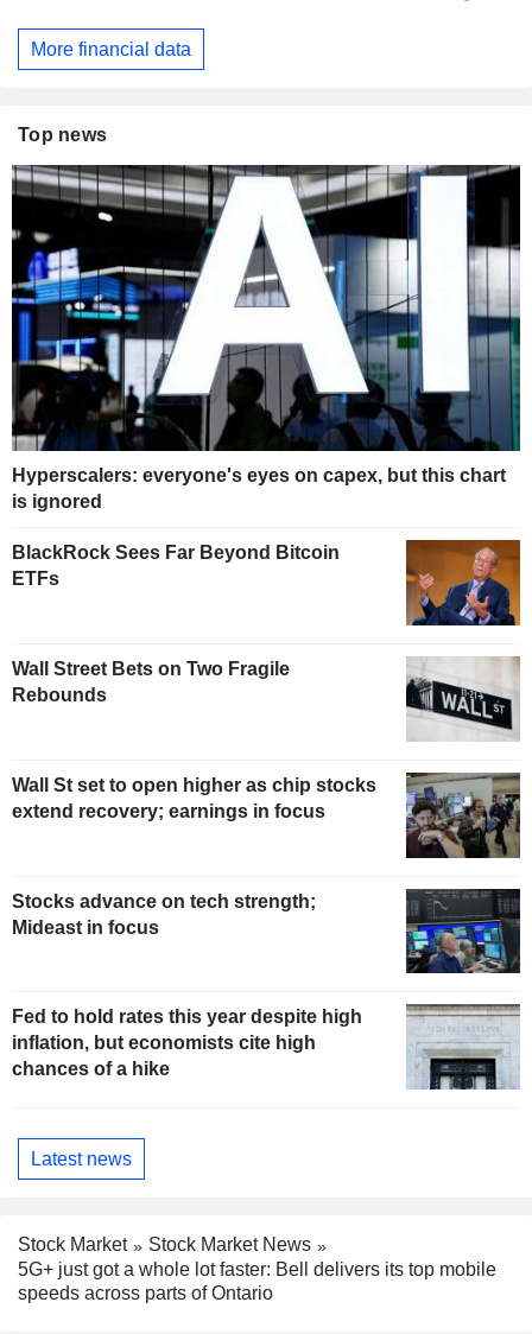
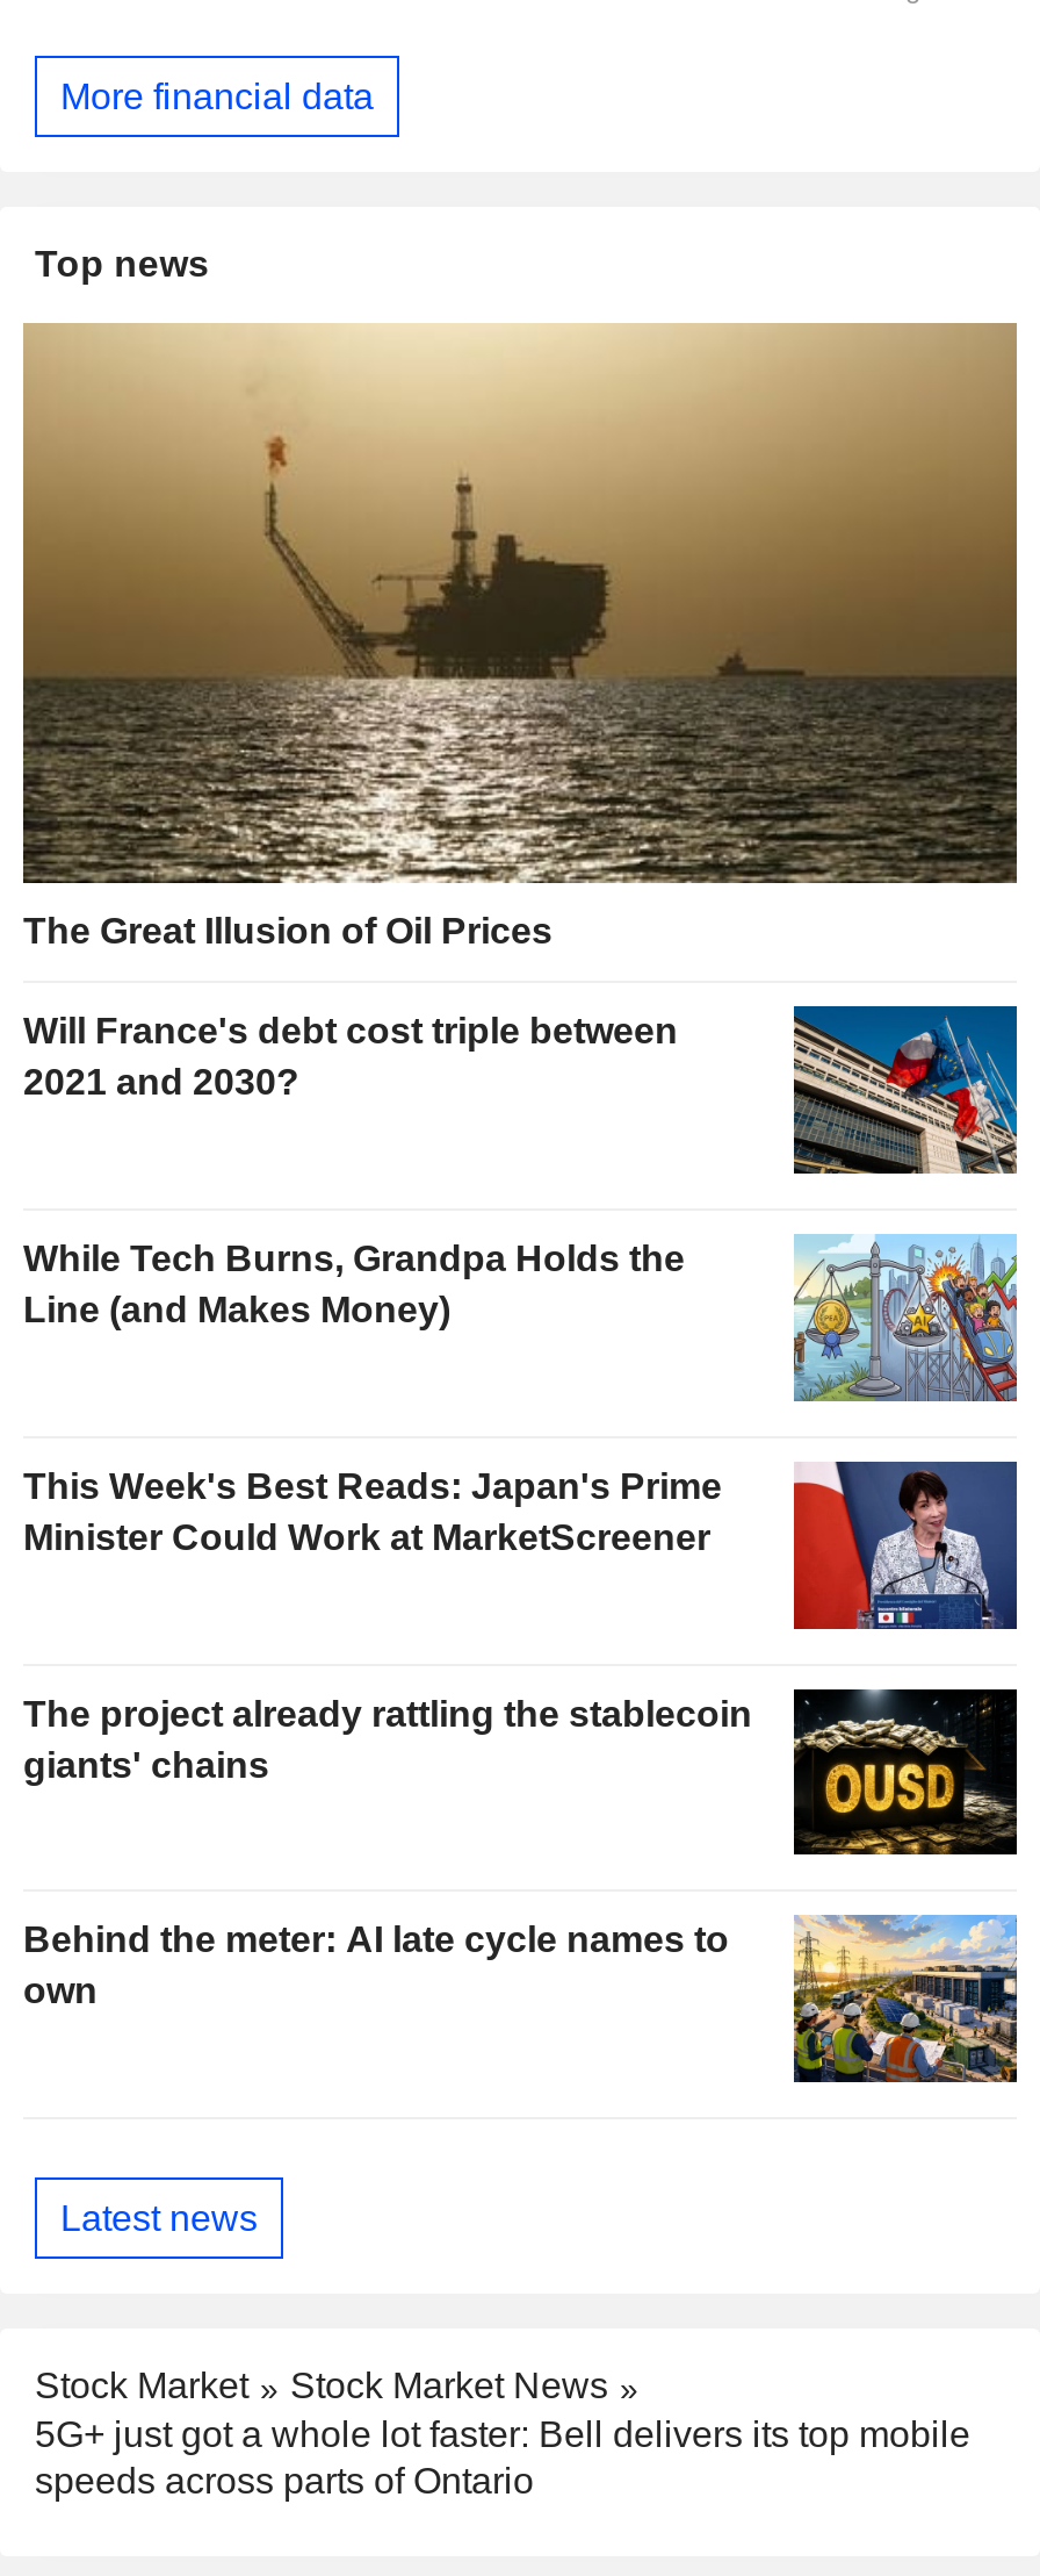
- [image]
- Hyperscalers: everyone's eyes on capex, but this chart
- is ignored
+ [image]
+ The Great Illusion of Oil Prices

- BlackRock Sees Far Beyond Bitcoin
- ETFs
+ Will France's debt cost triple between
+ 2021 and 2030?

- [image]
+ [image]

- Wall Street Bets on Two Fragile
- Rebounds
+ While Tech Burns, Grandpa Holds the
+ Line (and Makes Money)

- [image]
+ [image]

- [image]
- Wall St set to open higher as chip stocks
- extend recovery; earnings in focus
+ [image]
+ This Week's Best Reads: Japan's Prime
+ Minister Could Work at MarketScreener

- Stocks advance on tech strength;
- Mideast in focus
+ The project already rattling the stablecoin
+ giants' chains

- [image]
+ [image]

- [image]
- Fed to hold rates this year despite high
- inflation, but economists cite high
- chances of a hike
+ [image]
+ Behind the meter: AI late cycle names to
+ own
